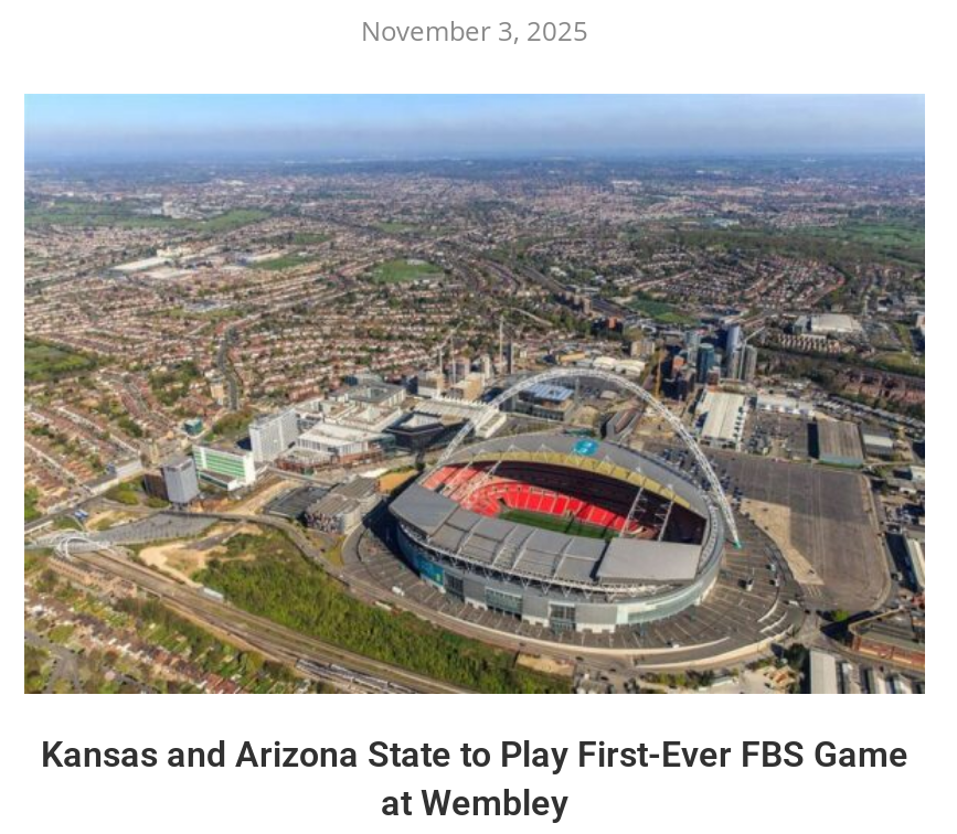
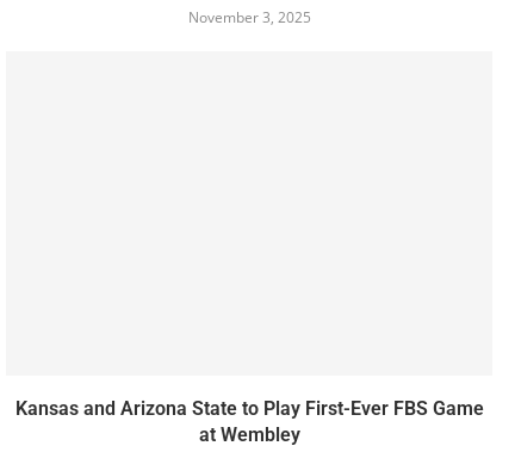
- [image]
